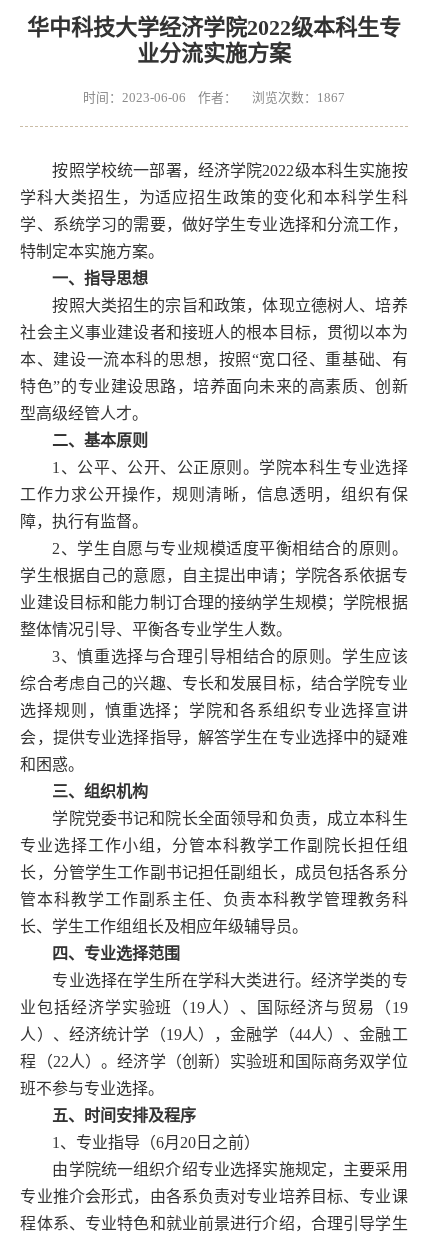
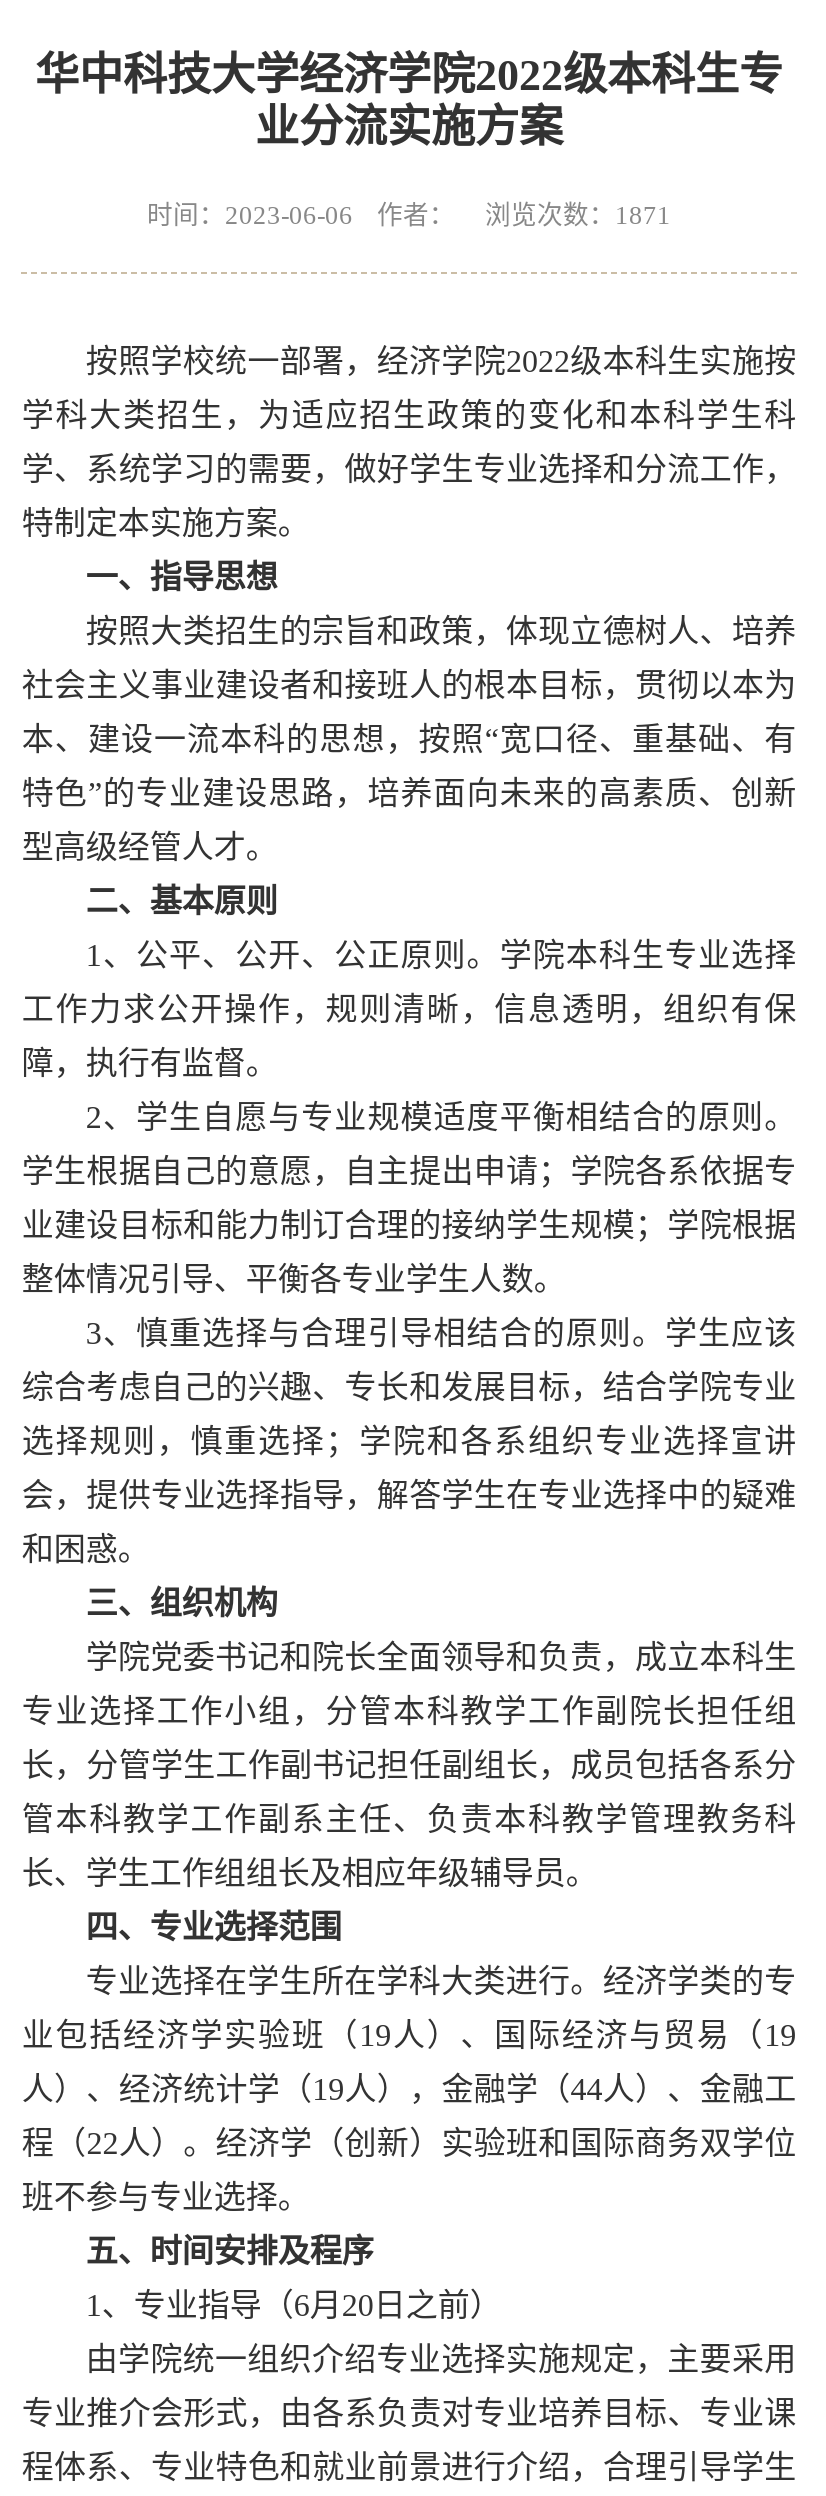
- 时间：2023-06-06 作者： 浏览次数：1867
+ 时间：2023-06-06 作者： 浏览次数：1871
